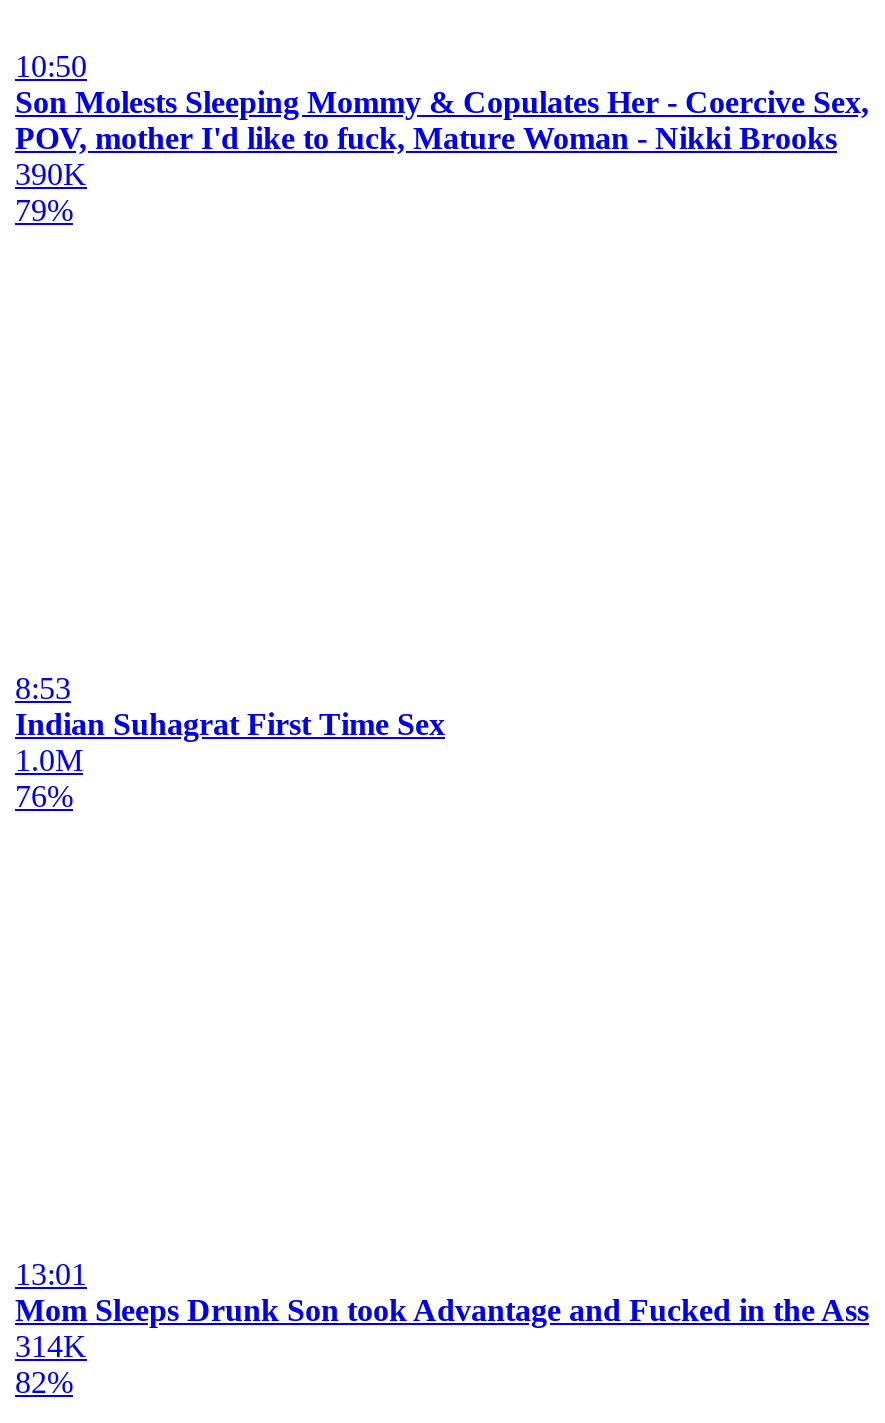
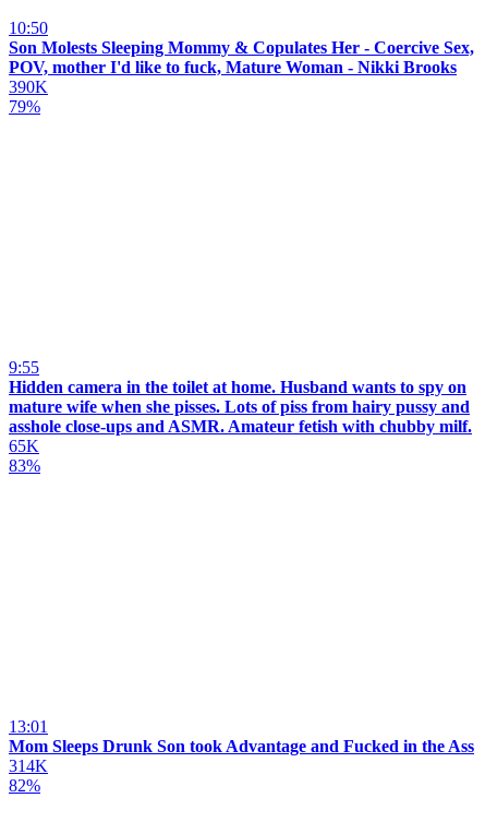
- 8:53
- Indian Suhagrat First Time Sex
- 1.0M
- 76%
+ 9:55
+ Hidden camera in the toilet at home. Husband wants to spy on
+ mature wife when she pisses. Lots of piss from hairy pussy and
+ asshole close-ups and ASMR. Amateur fetish with chubby milf.
+ 65K
+ 83%
